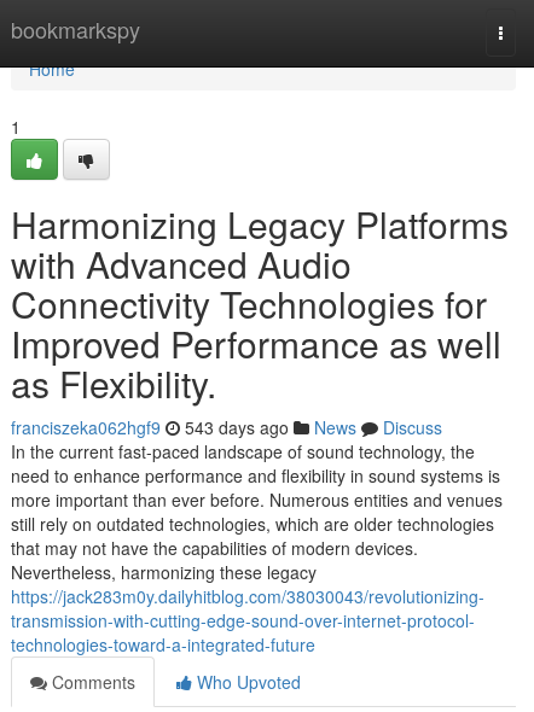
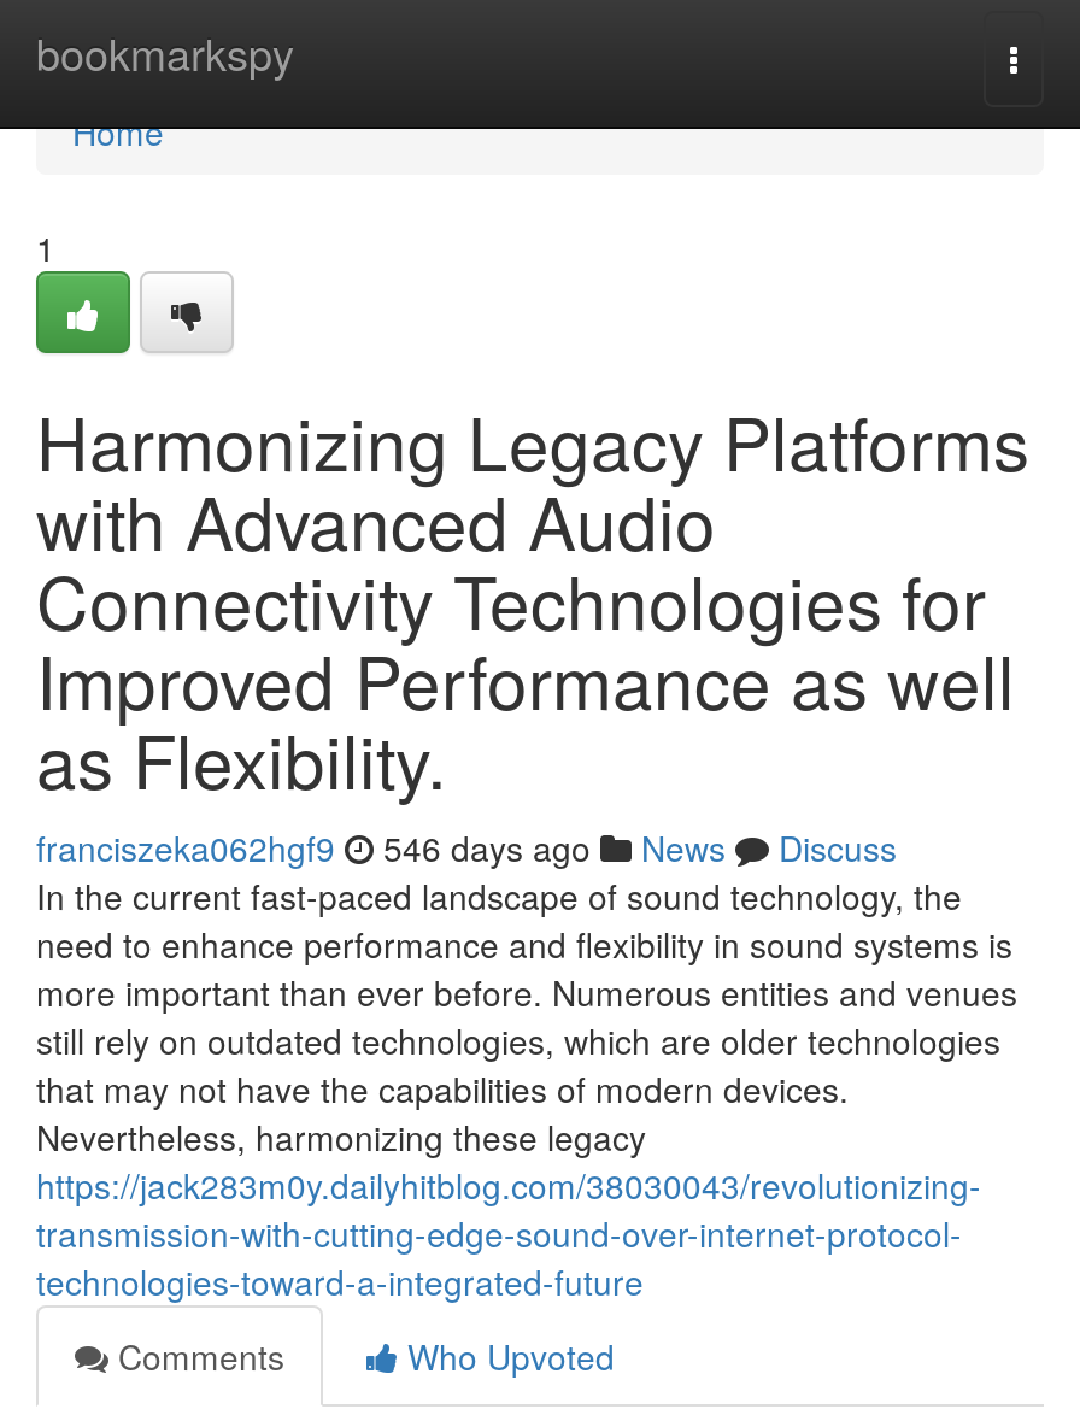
- franciszeka062hgf9 543 days ago News Discuss
+ franciszeka062hgf9 546 days ago News Discuss
